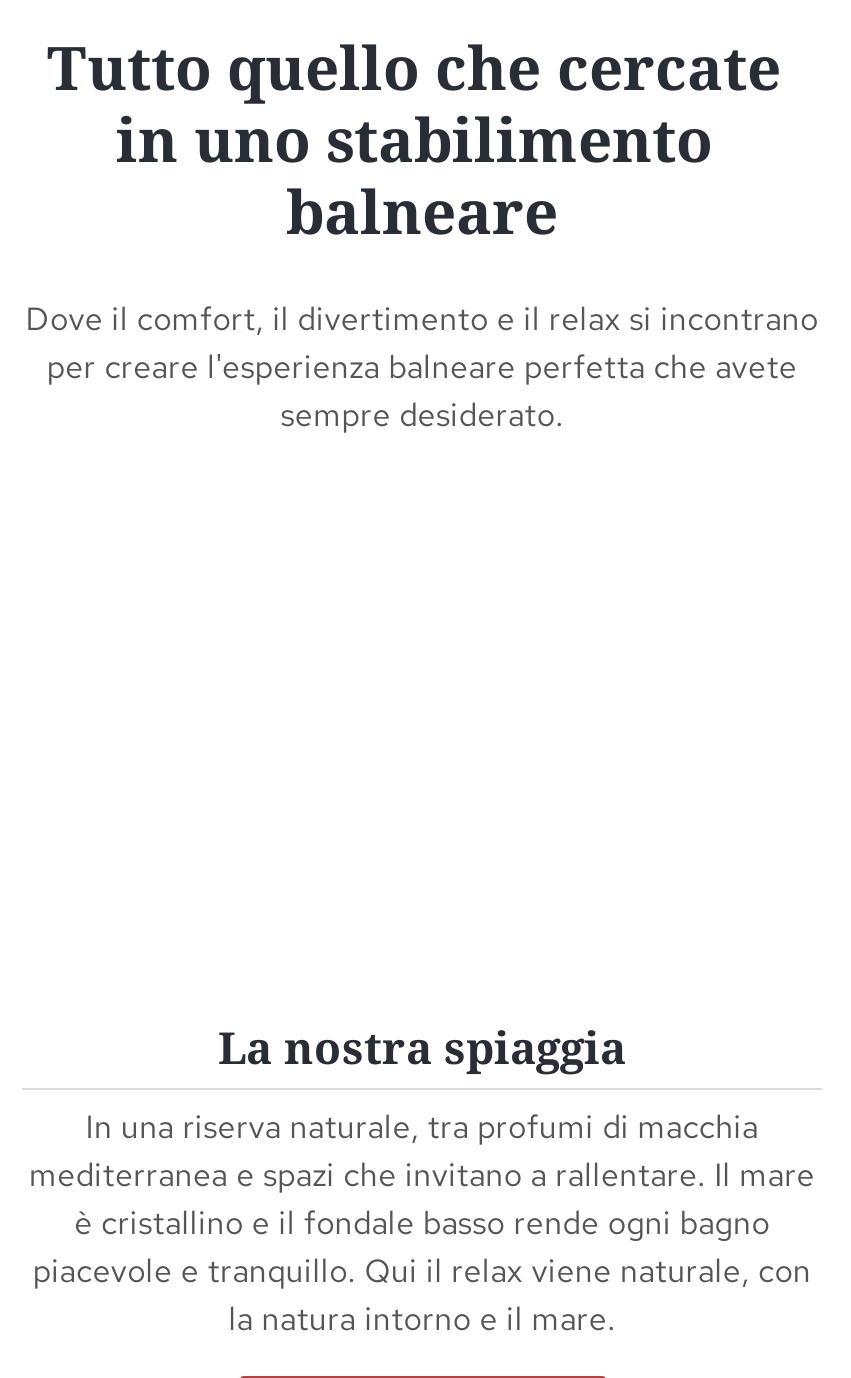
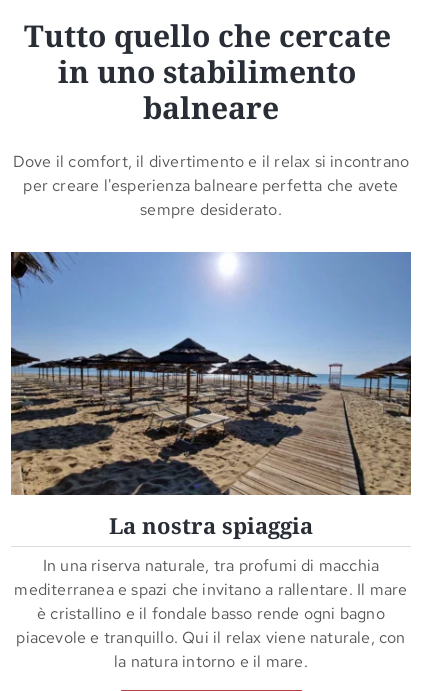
+ [image]
